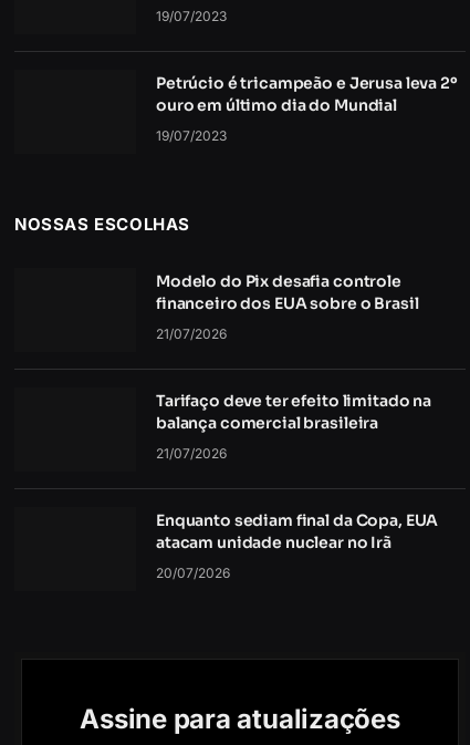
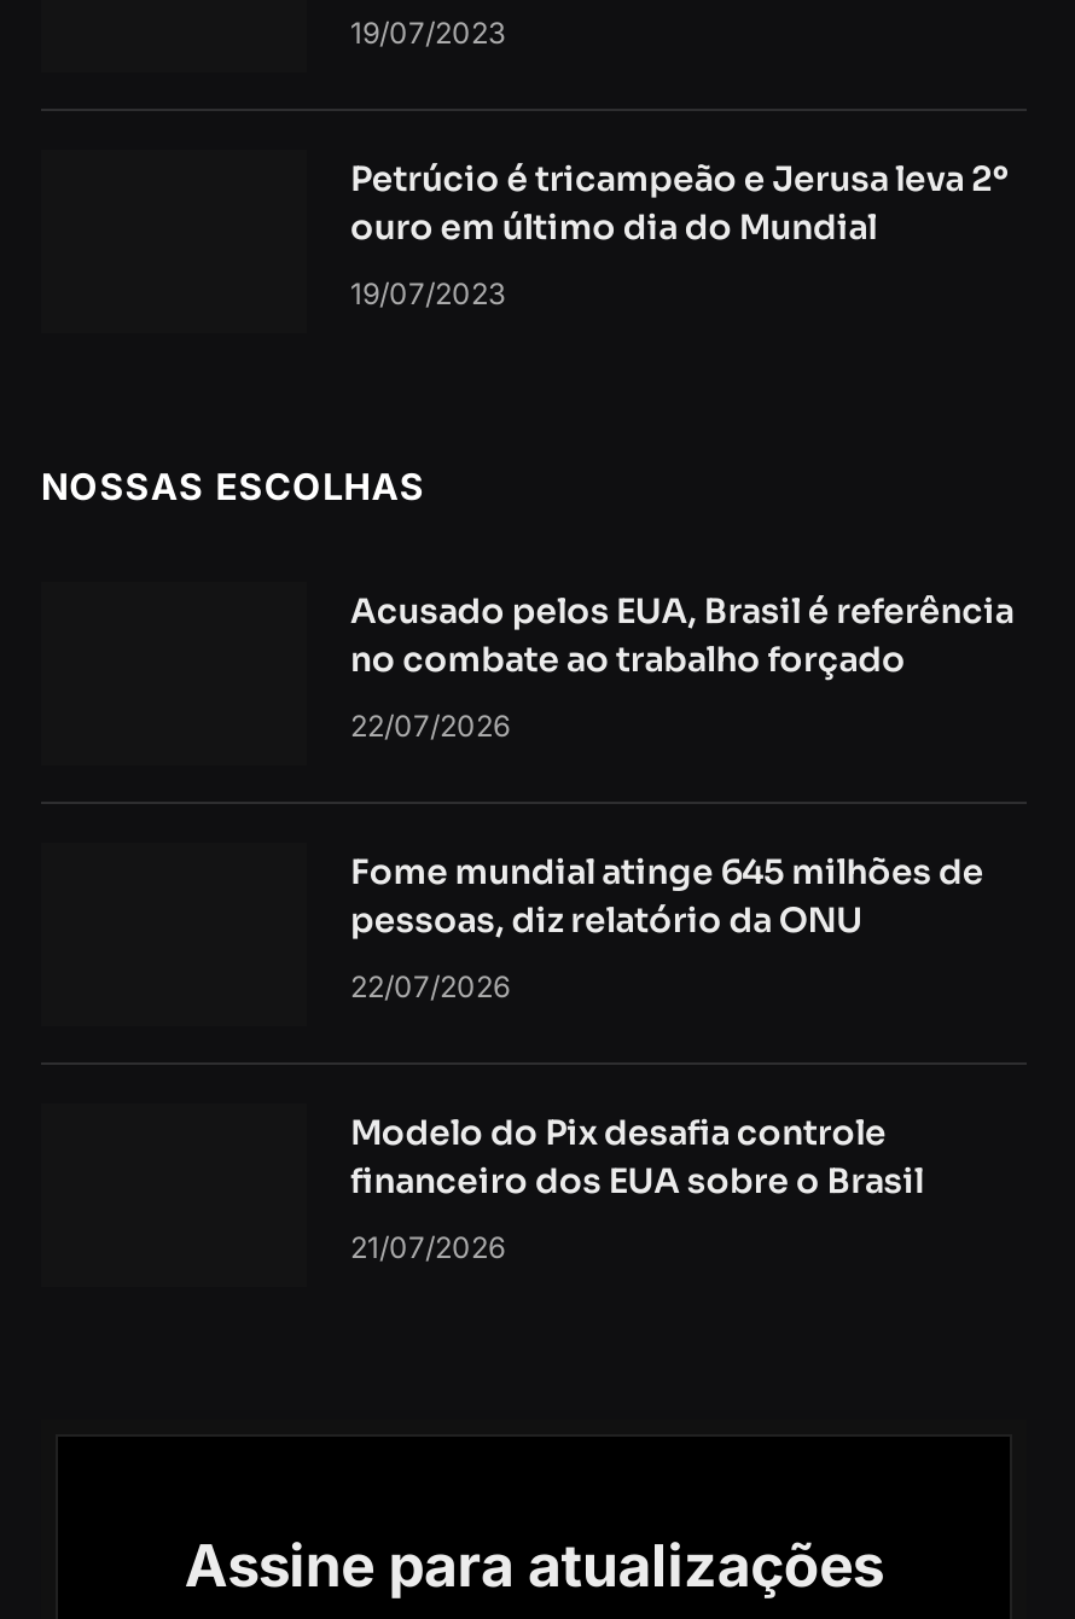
+ Acusado pelos EUA, Brasil é referência
+ no combate ao trabalho forçado
+ 22/07/2026
+ Fome mundial atinge 645 milhões de
+ pessoas, diz relatório da ONU
+ 22/07/2026

moved down: Modelo do Pix desafia controle | financeiro dos EUA sobre o Brasil | 21/07/2026

- Tarifaço deve ter efeito limitado na
- balança comercial brasileira
- 21/07/2026
- Enquanto sediam final da Copa, EUA
- atacam unidade nuclear no Irã
- 20/07/2026
